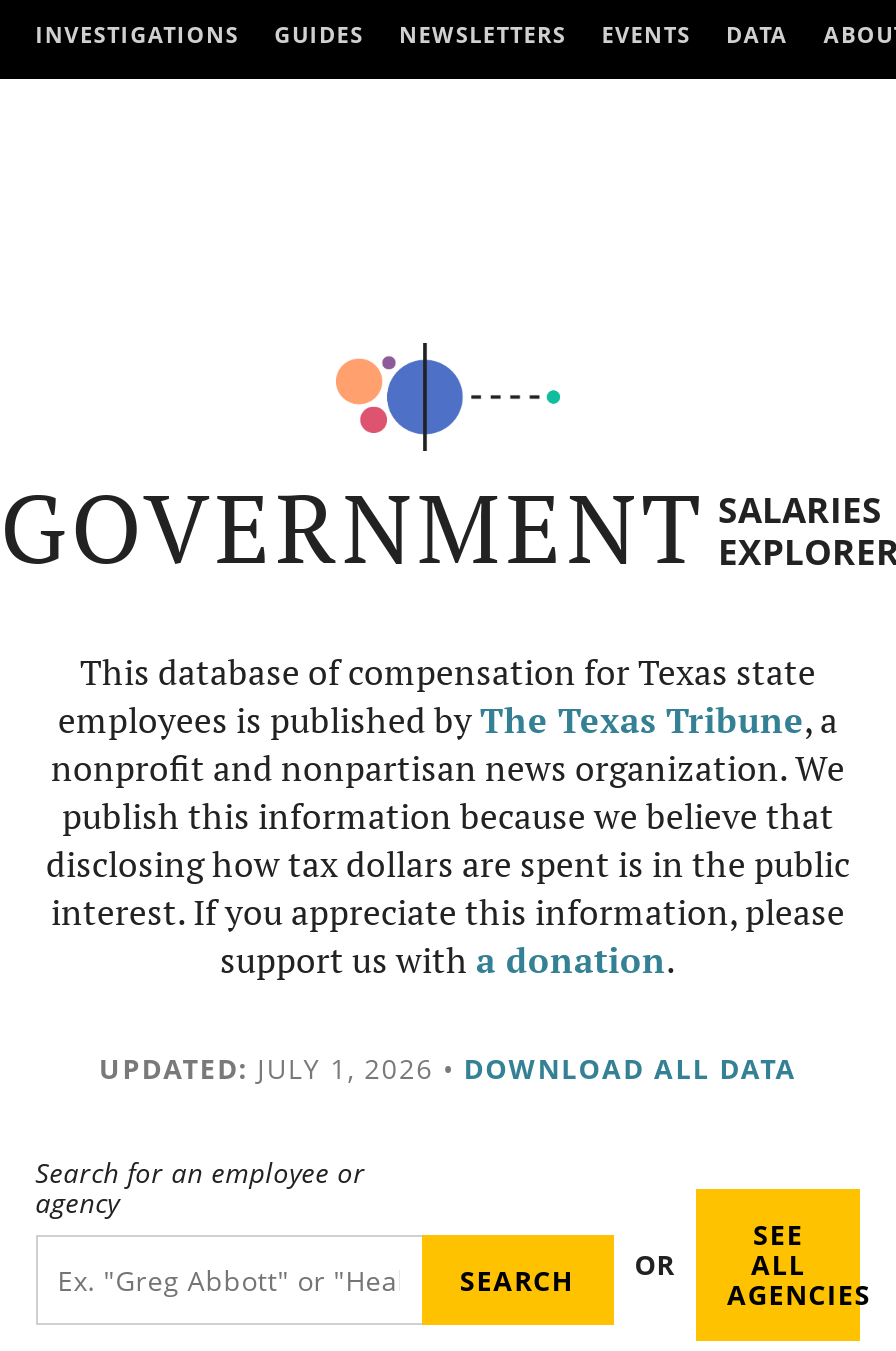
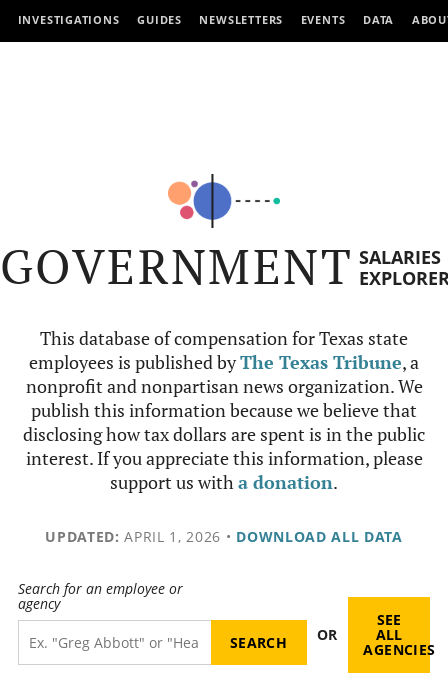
- UPDATED: JULY 1, 2026 • DOWNLOAD ALL DATA
+ UPDATED: APRIL 1, 2026 • DOWNLOAD ALL DATA
